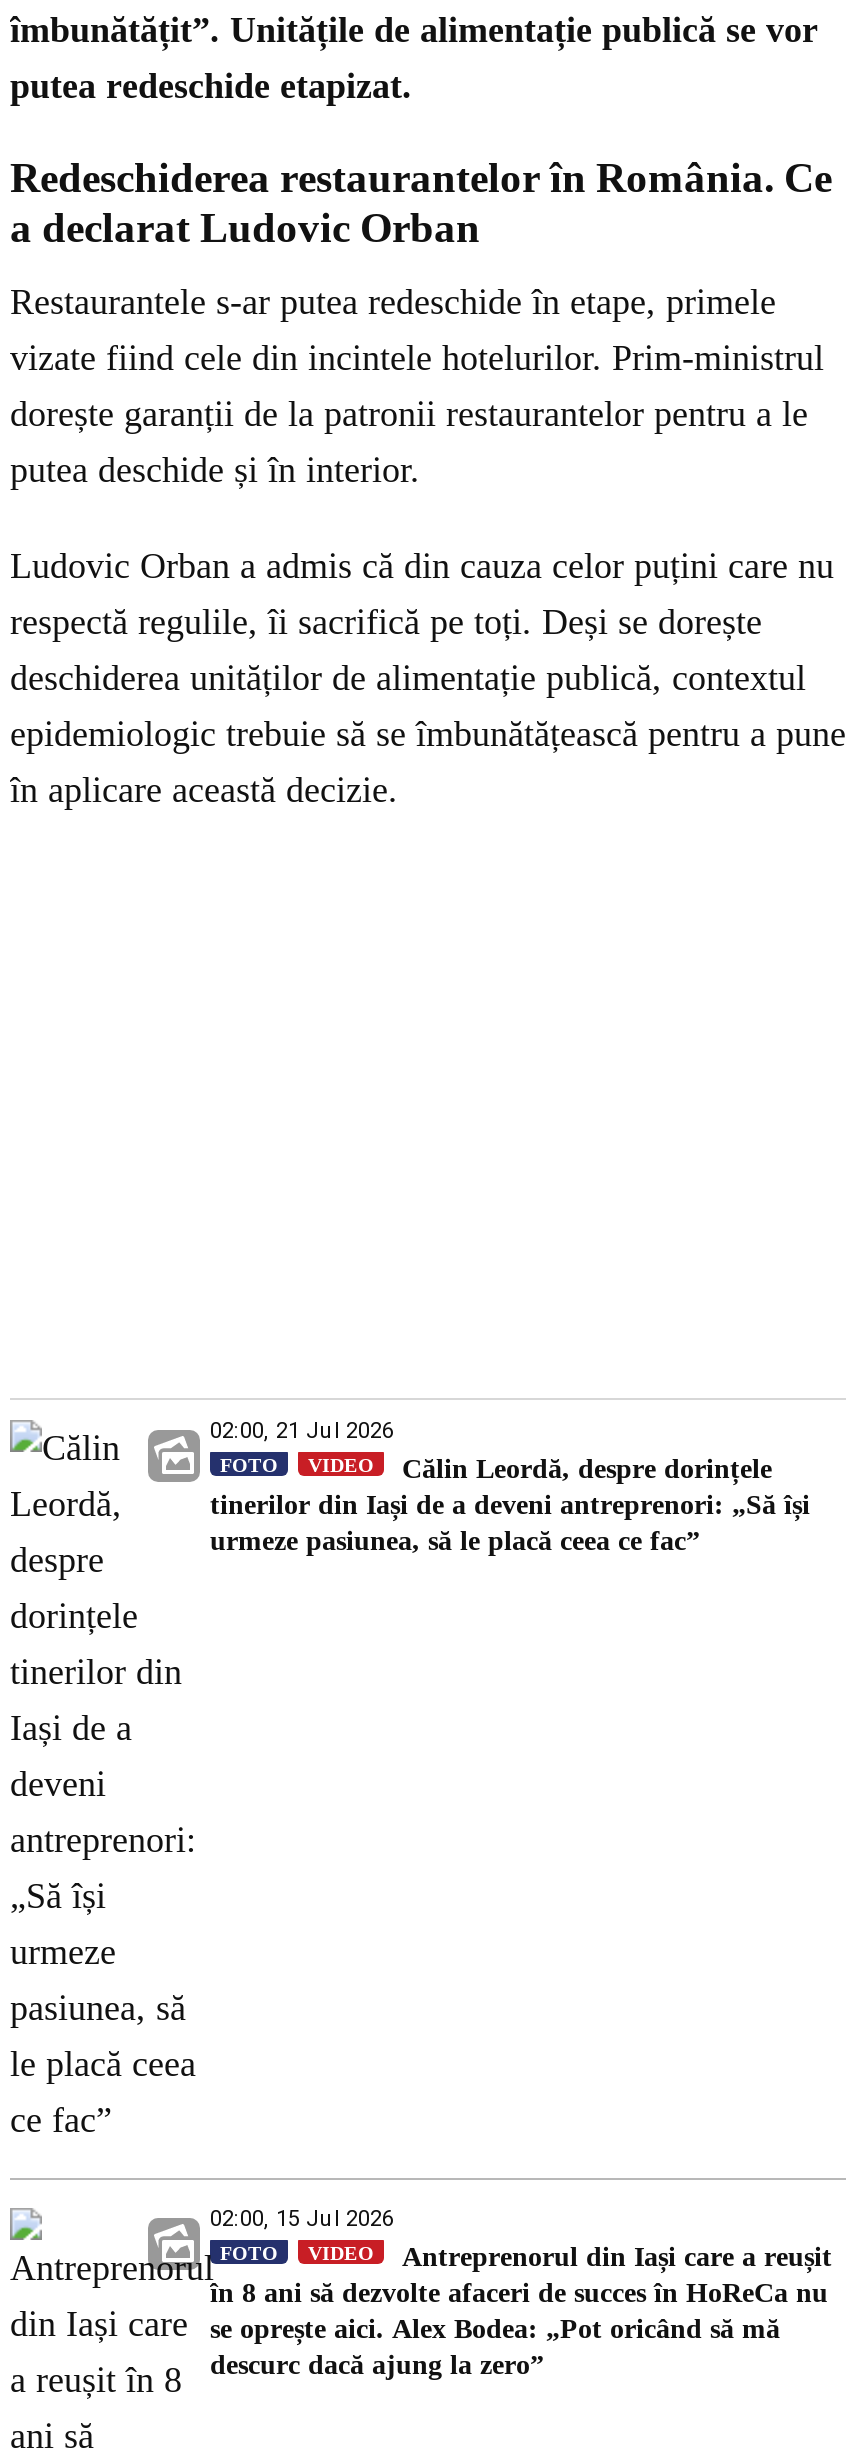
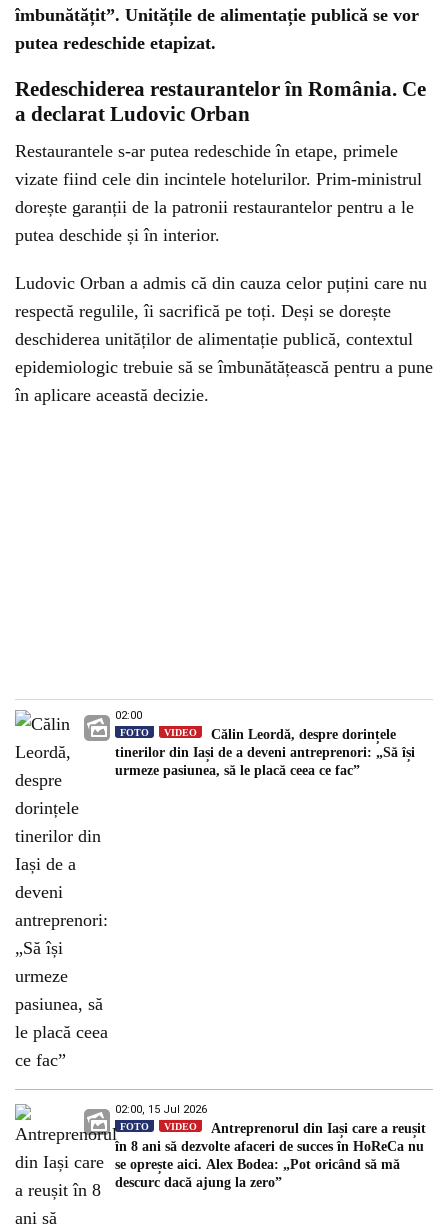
- 02:00, 21 Jul 2026
+ 02:00
